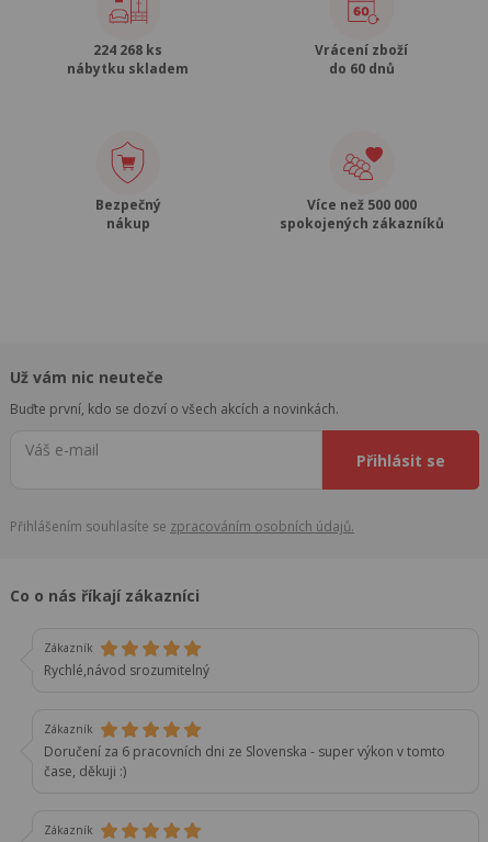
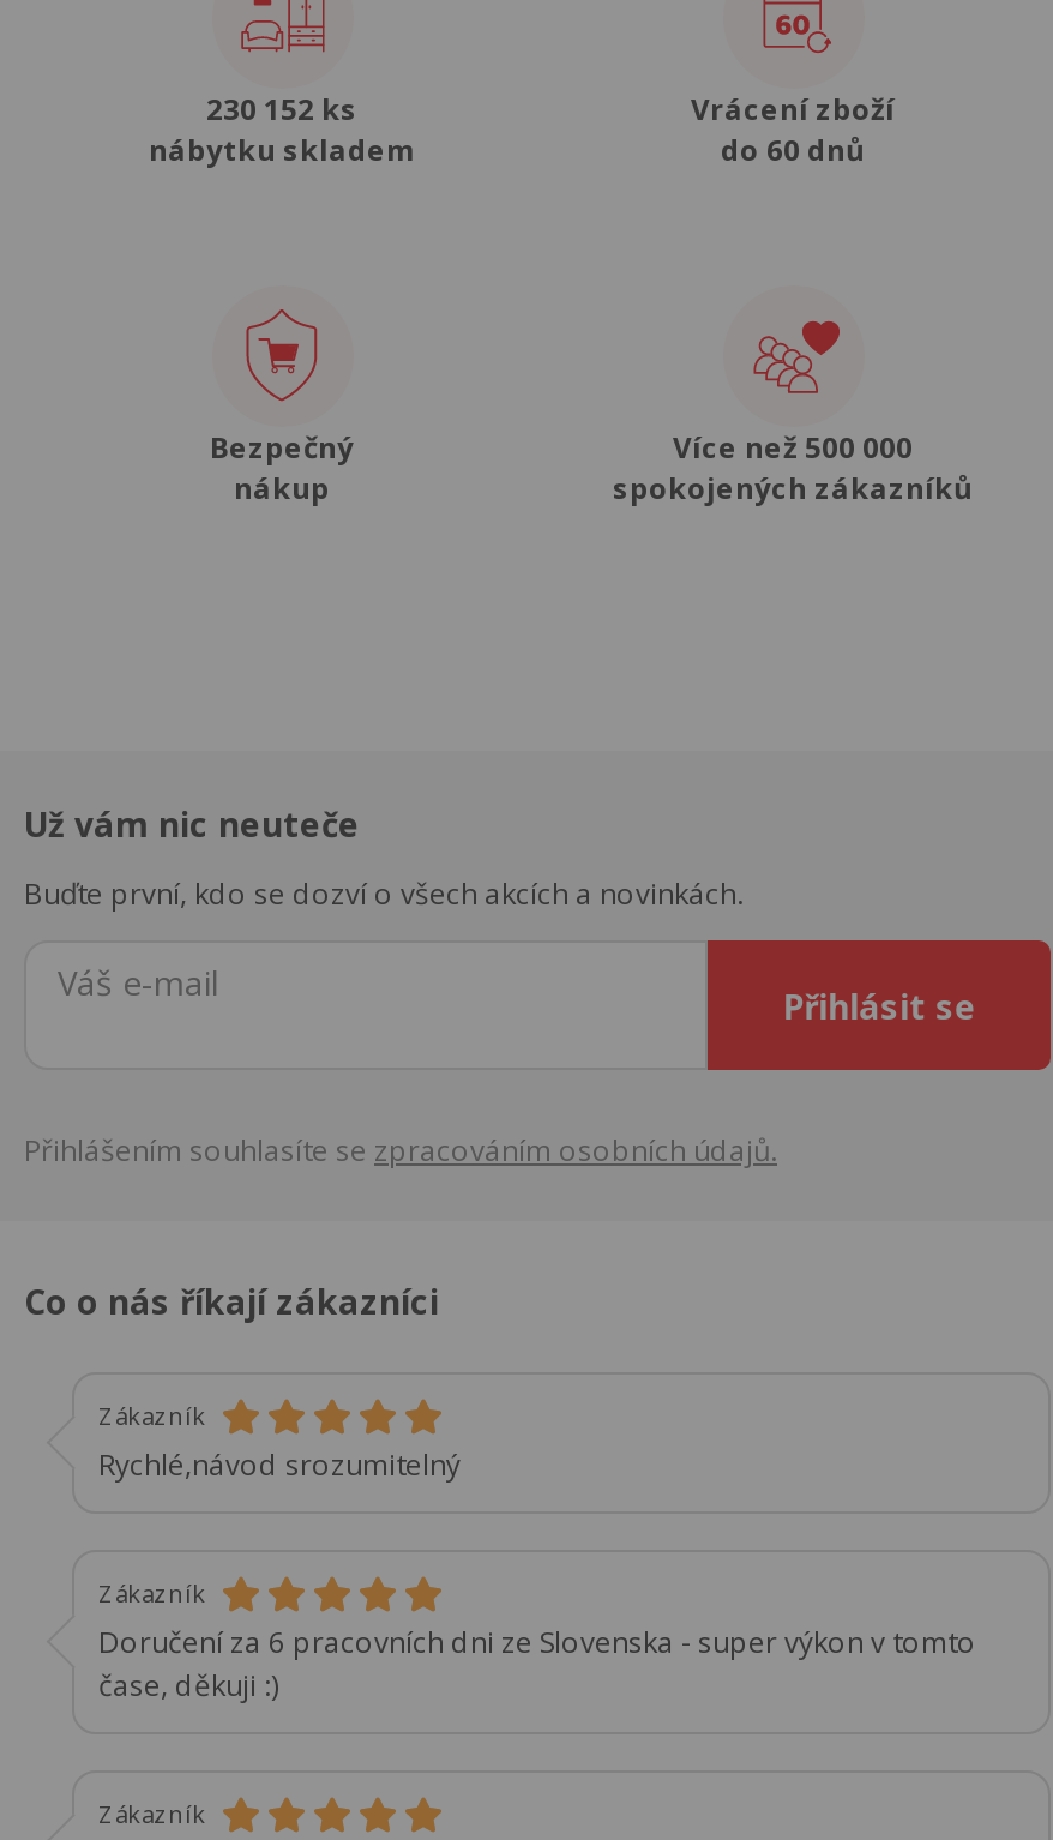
- 224 268 ks
+ 230 152 ks
